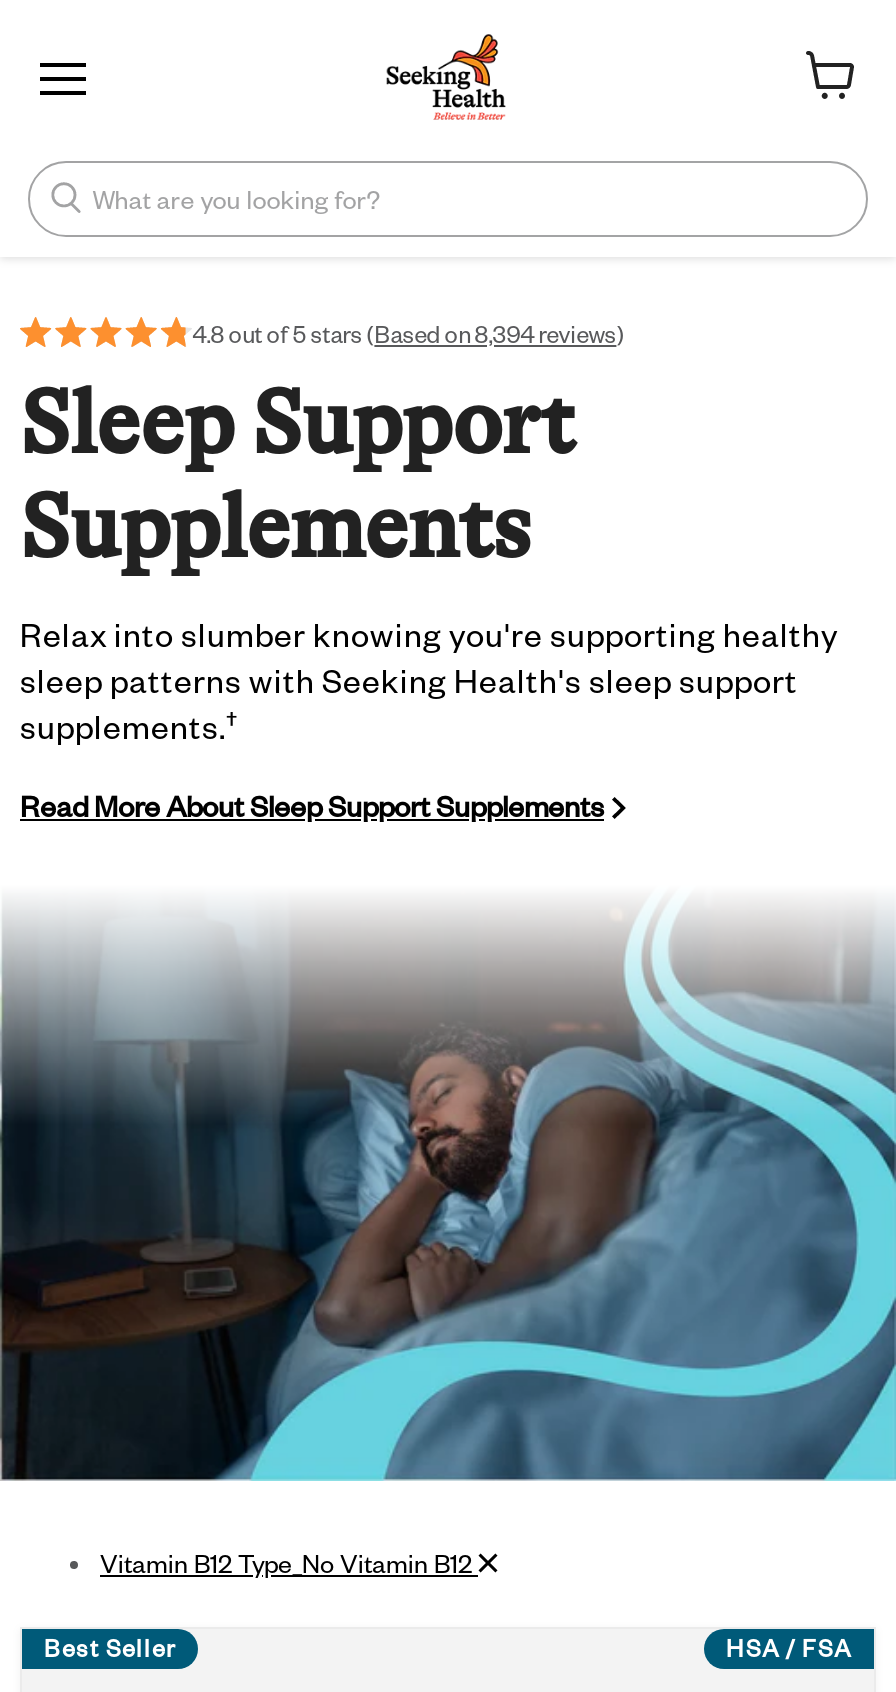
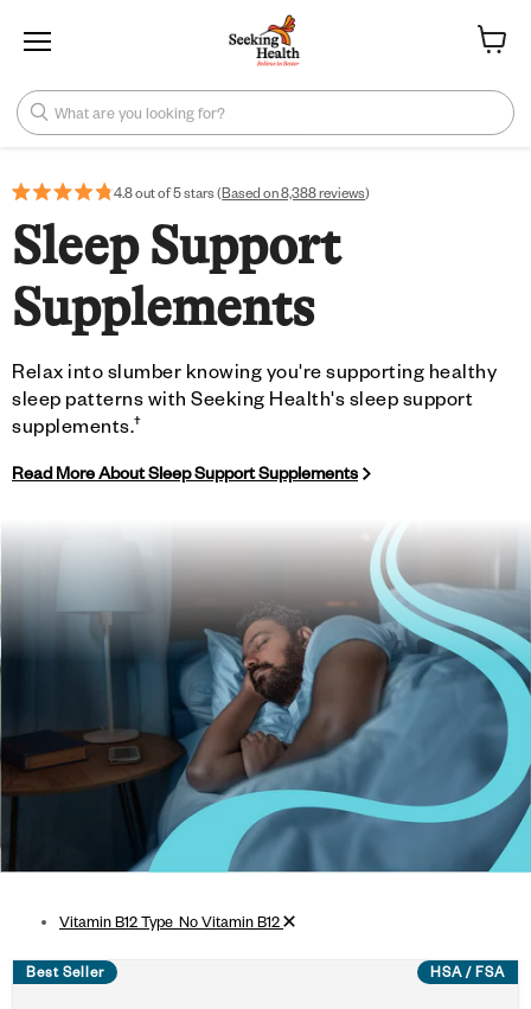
- 4.8 out of 5 stars (Based on 8,394 reviews)
+ 4.8 out of 5 stars (Based on 8,388 reviews)
